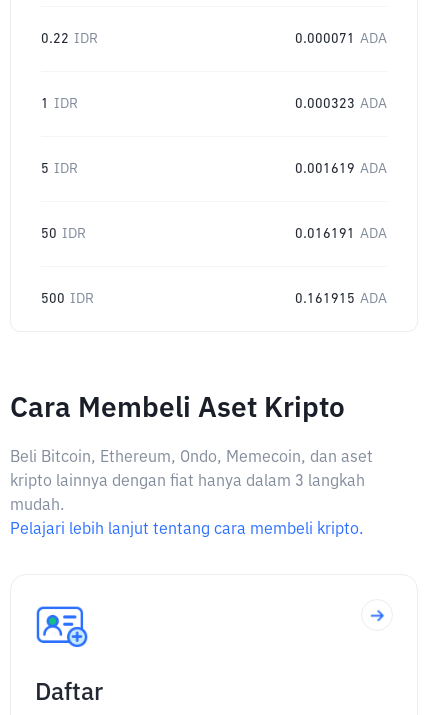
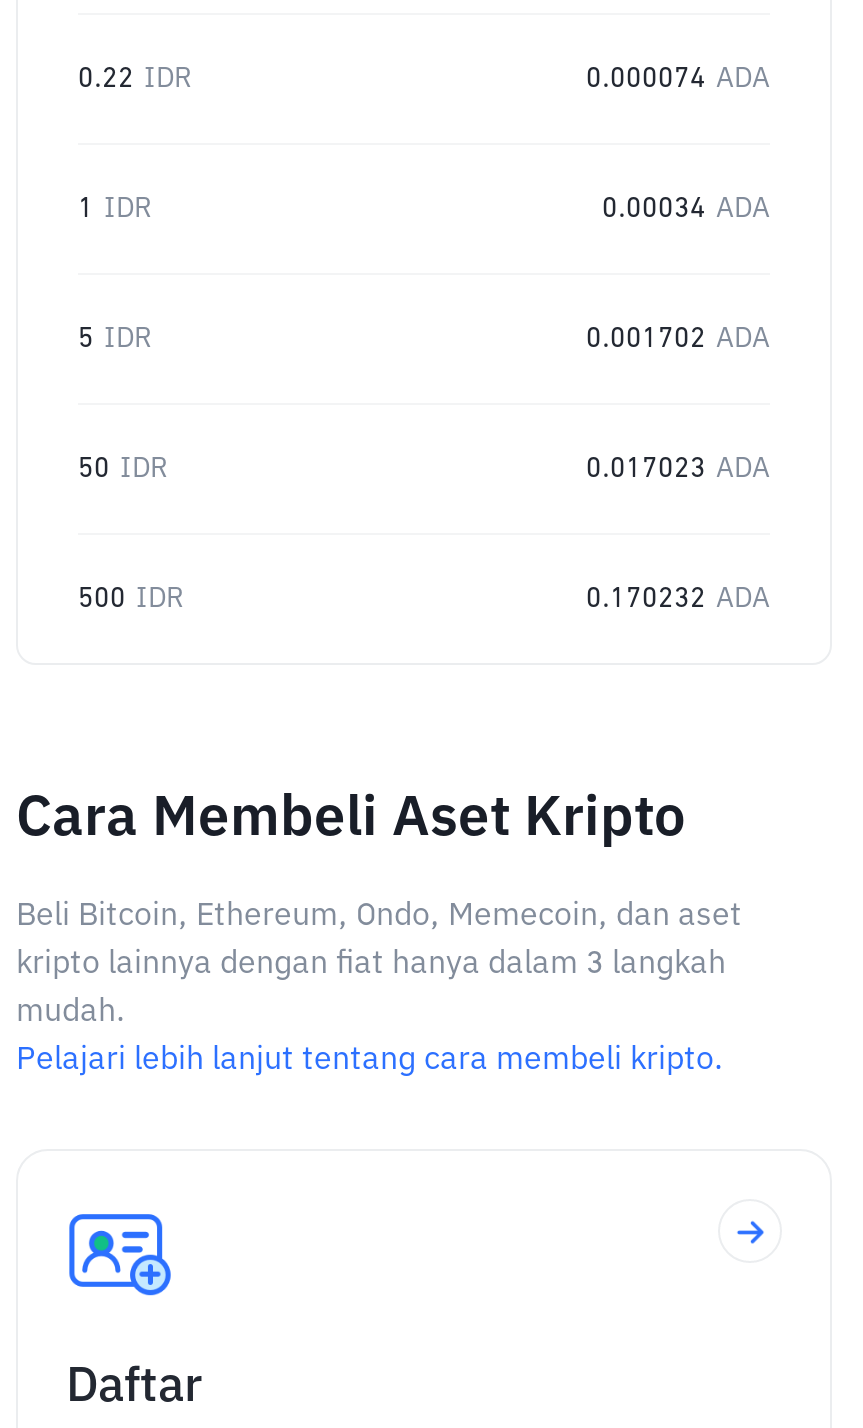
- 0.000071 ADA
+ 0.000074 ADA

- 0.000323 ADA
+ 0.00034 ADA

- 0.001619 ADA
+ 0.001702 ADA

- 0.016191 ADA
+ 0.017023 ADA

- 0.161915 ADA
+ 0.170232 ADA
